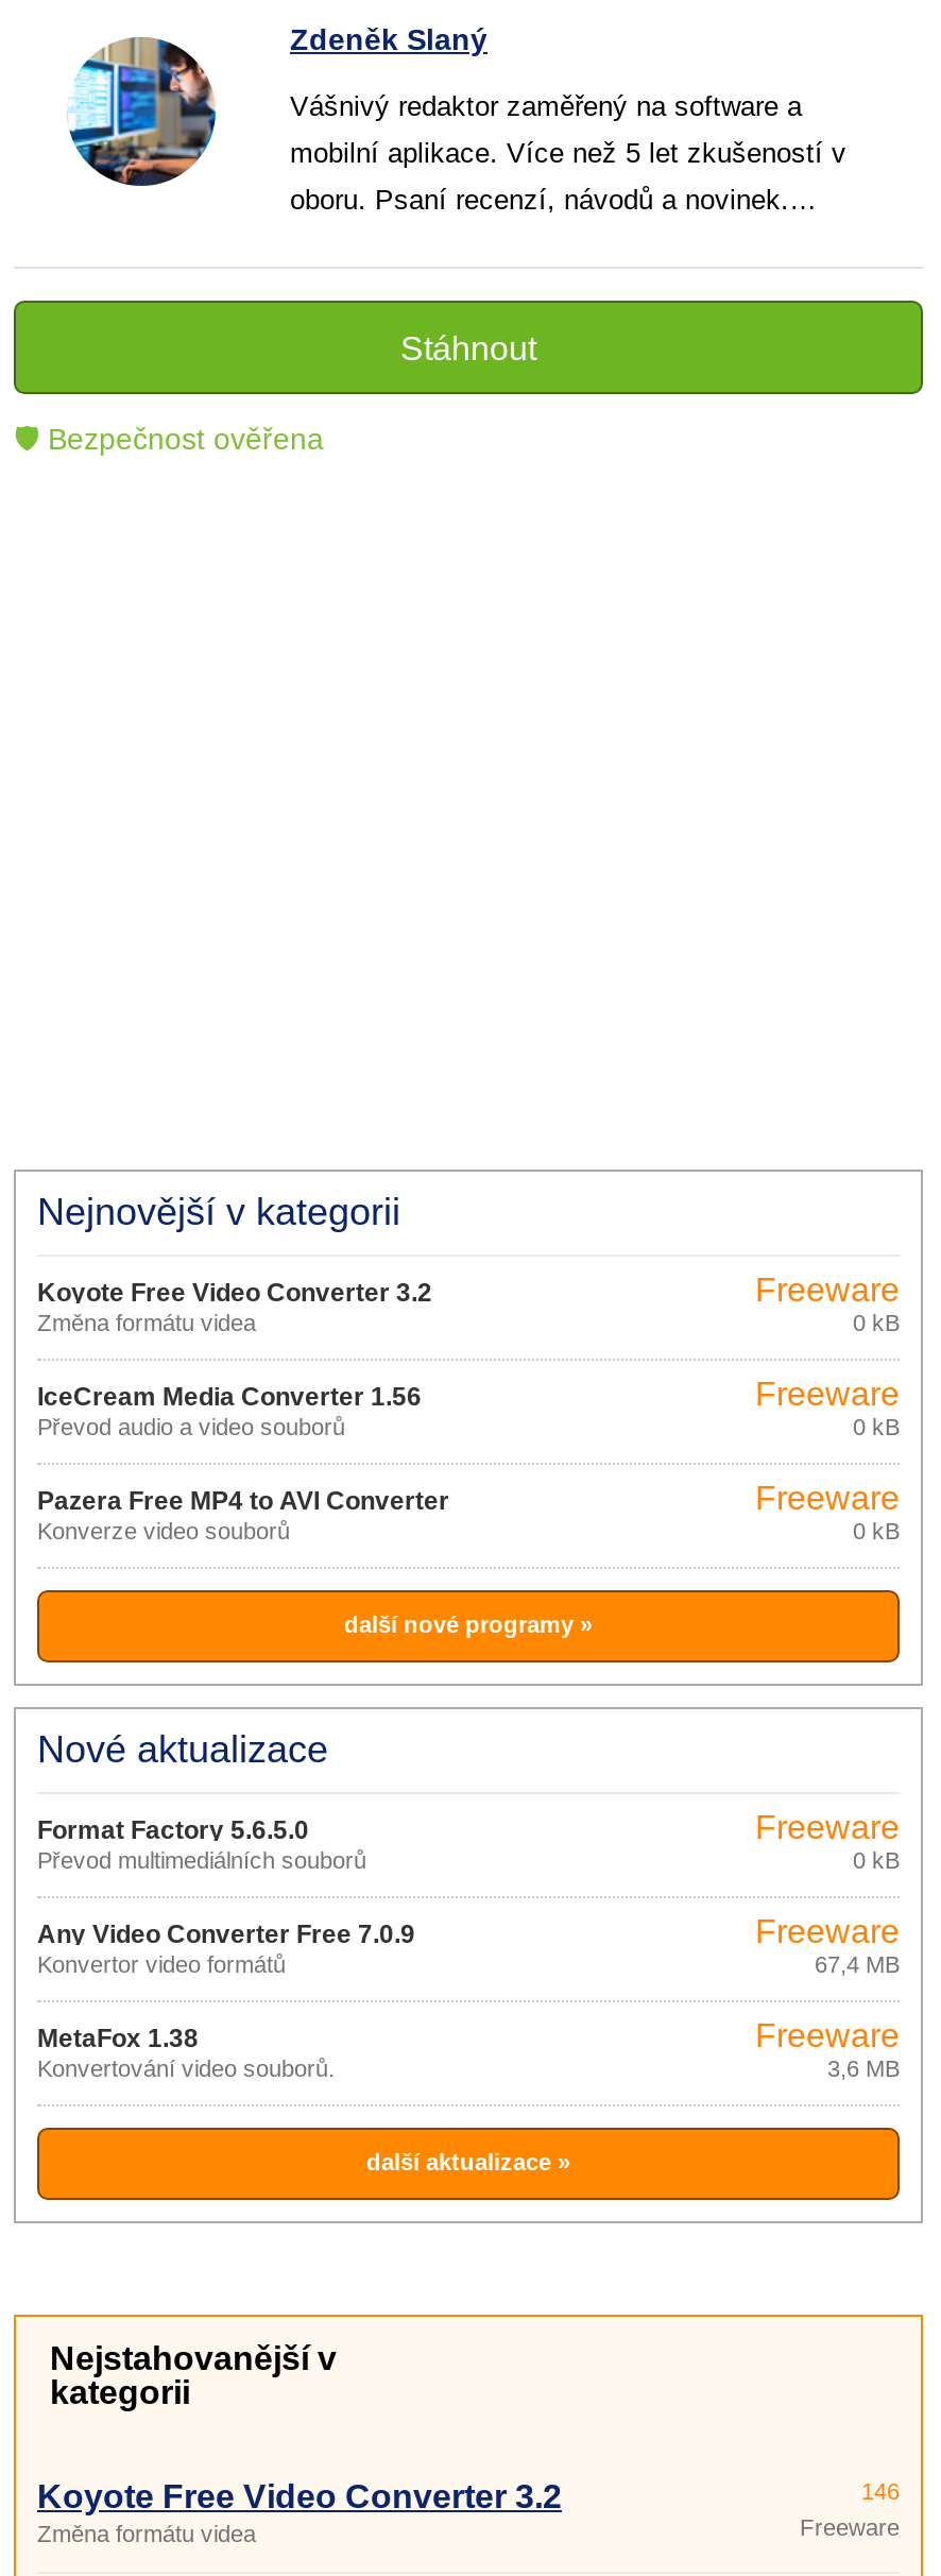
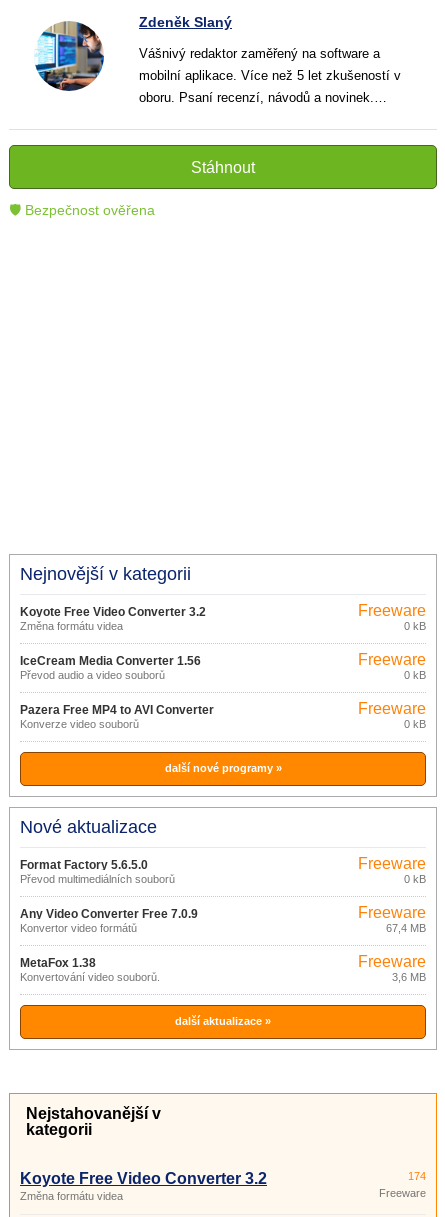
- 146
+ 174
